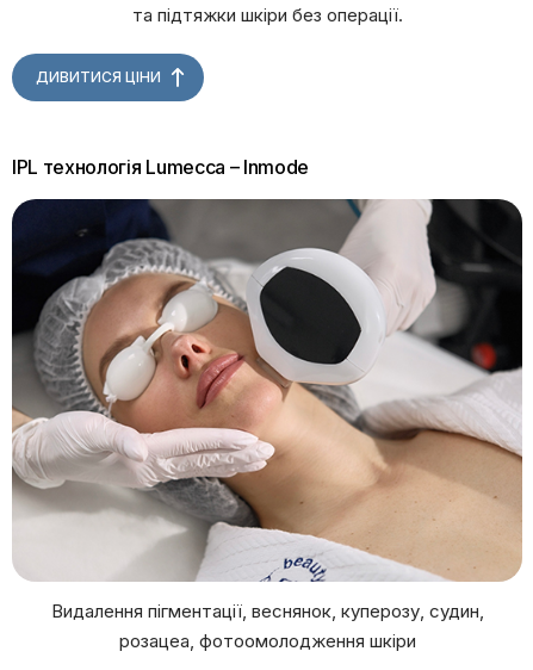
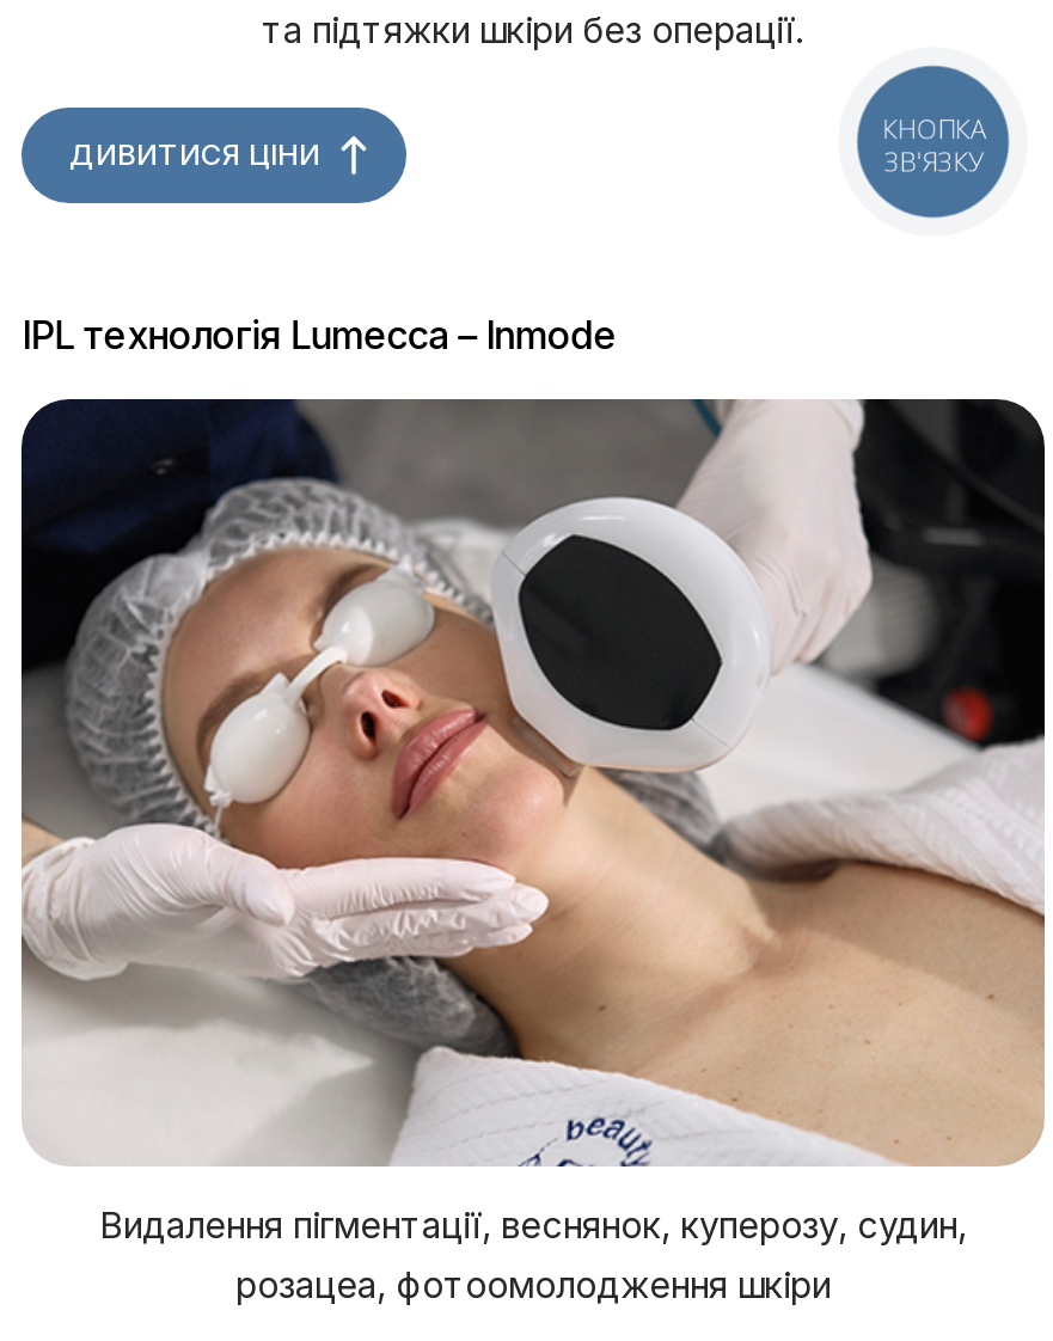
+ [image]
